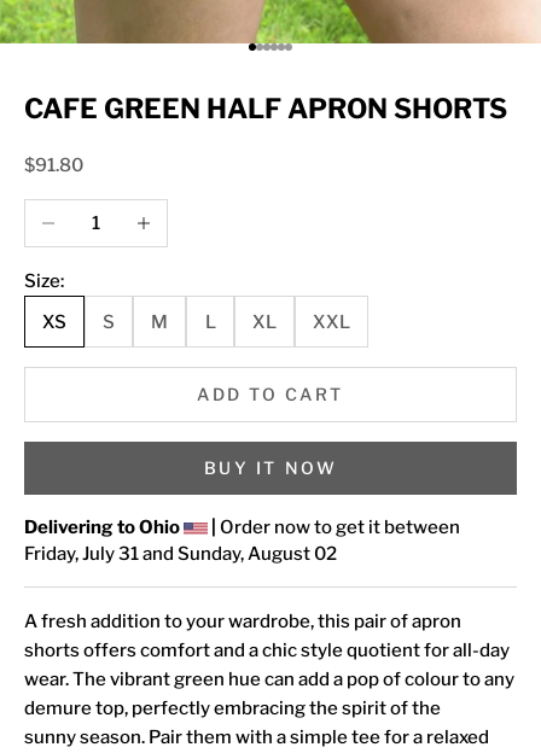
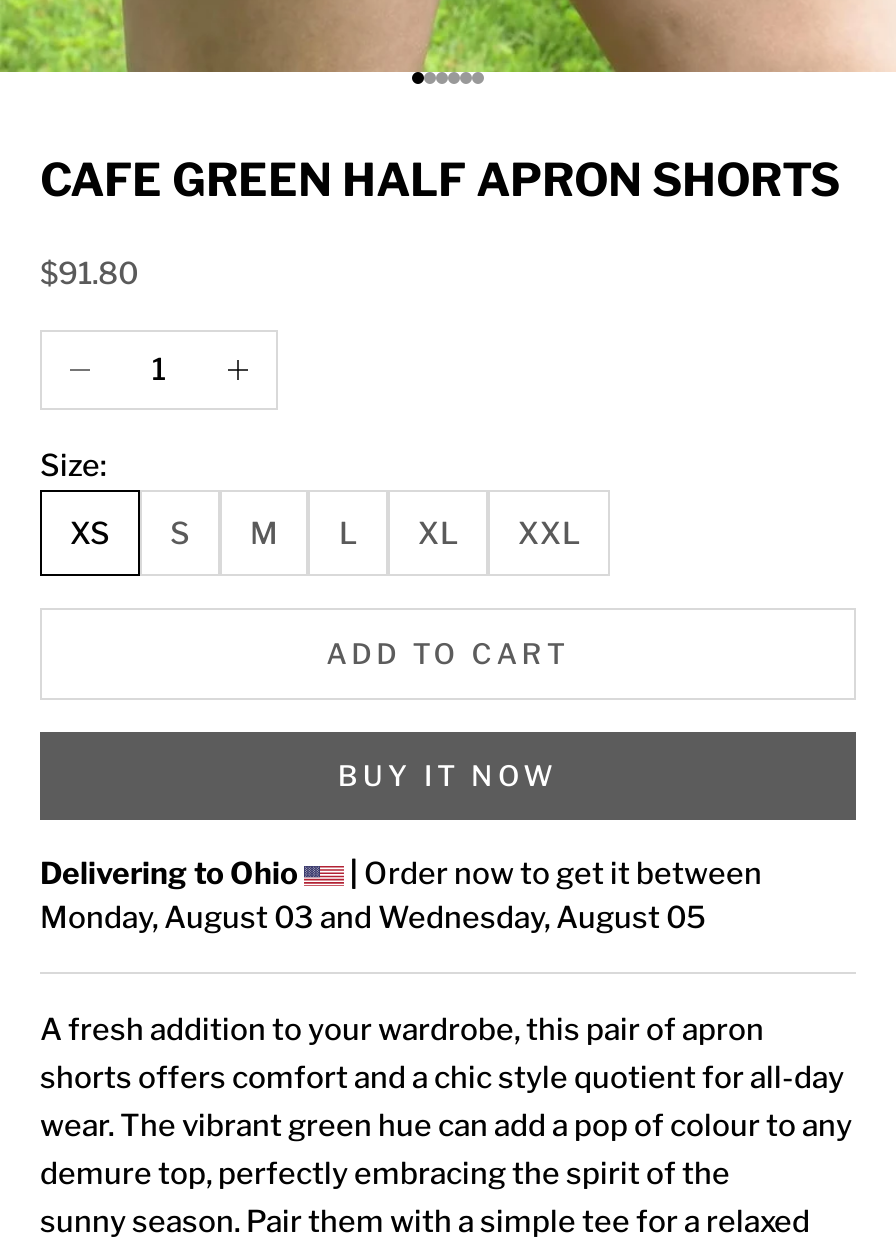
- Friday, July 31 and Sunday, August 02
+ Monday, August 03 and Wednesday, August 05
